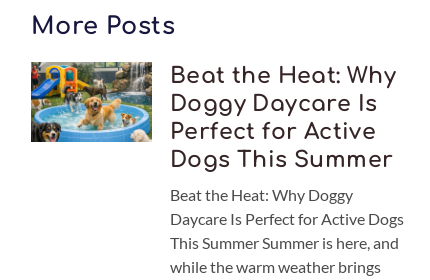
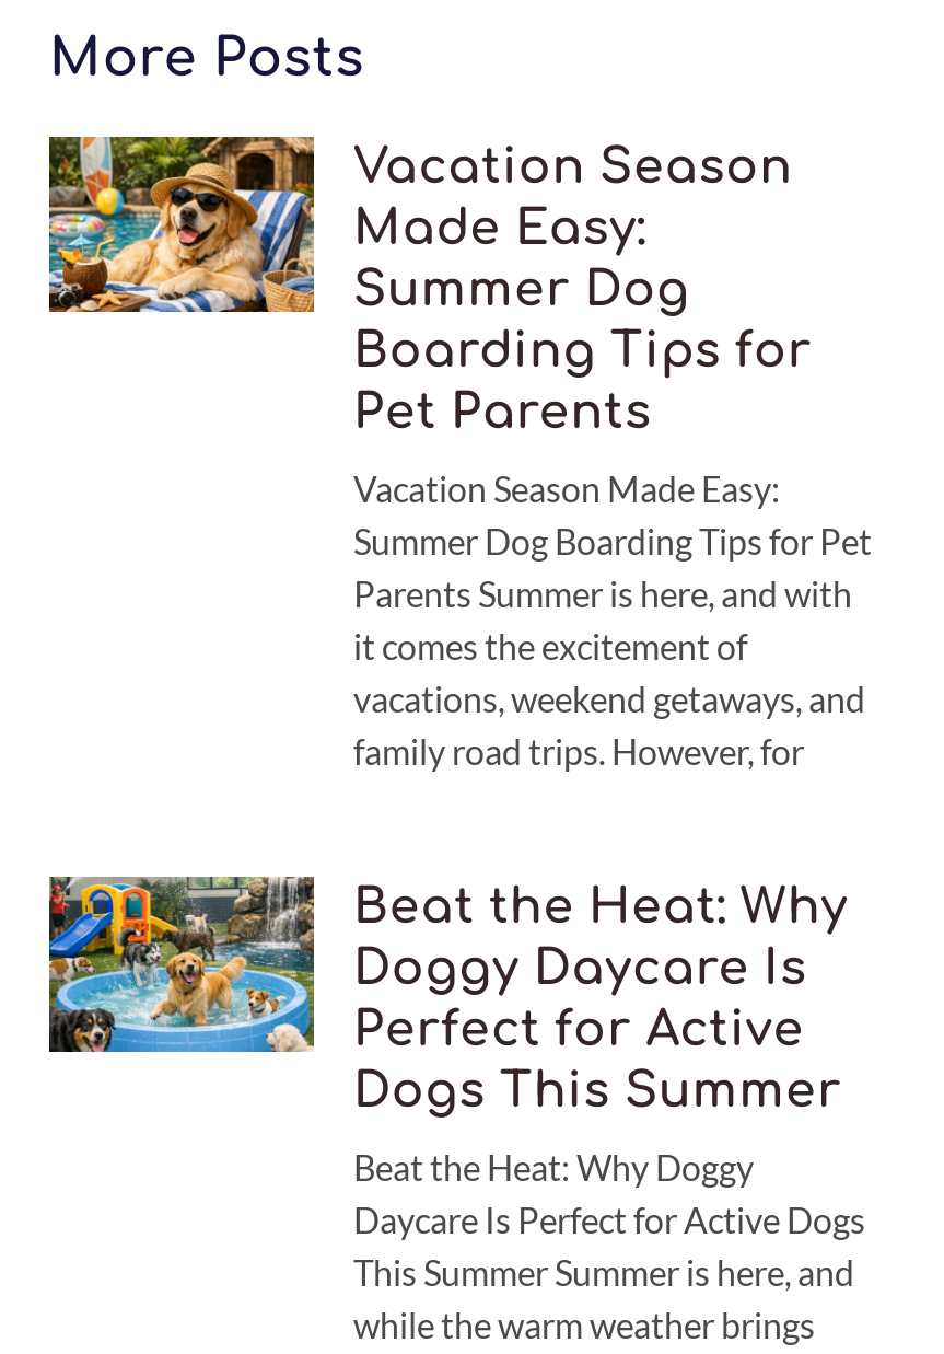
+ [image]
+ Vacation Season
+ Made Easy:
+ Summer Dog
+ Boarding Tips for
+ Pet Parents
+ Vacation Season Made Easy:
+ Summer Dog Boarding Tips for Pet
+ Parents Summer is here, and with
+ it comes the excitement of
+ vacations, weekend getaways, and
+ family road trips. However, for
